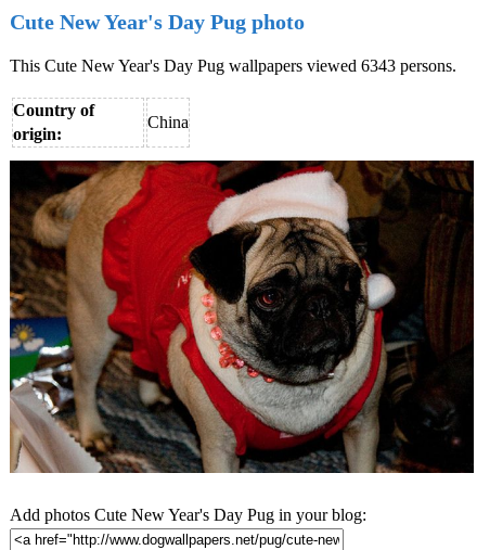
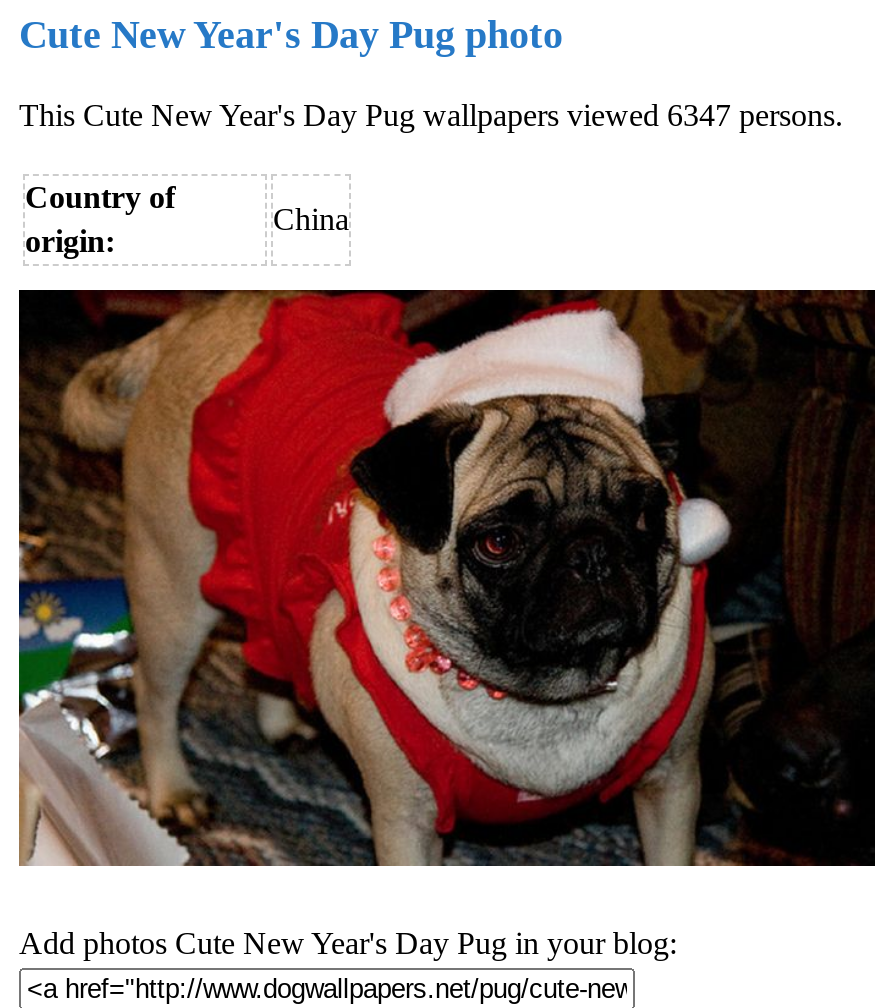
- This Cute New Year's Day Pug wallpapers viewed 6343 persons.
+ This Cute New Year's Day Pug wallpapers viewed 6347 persons.
